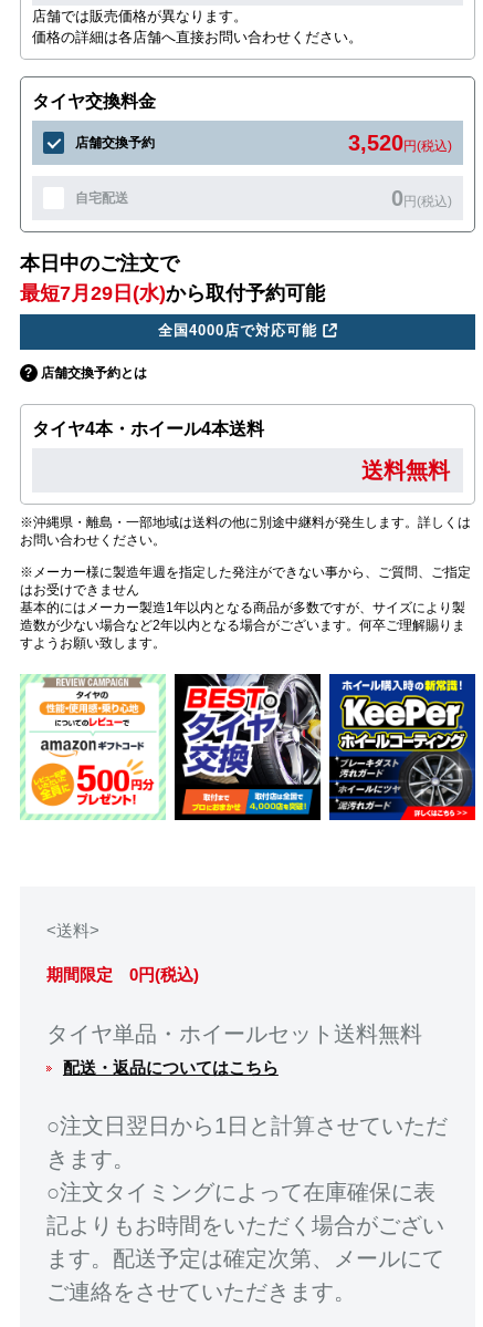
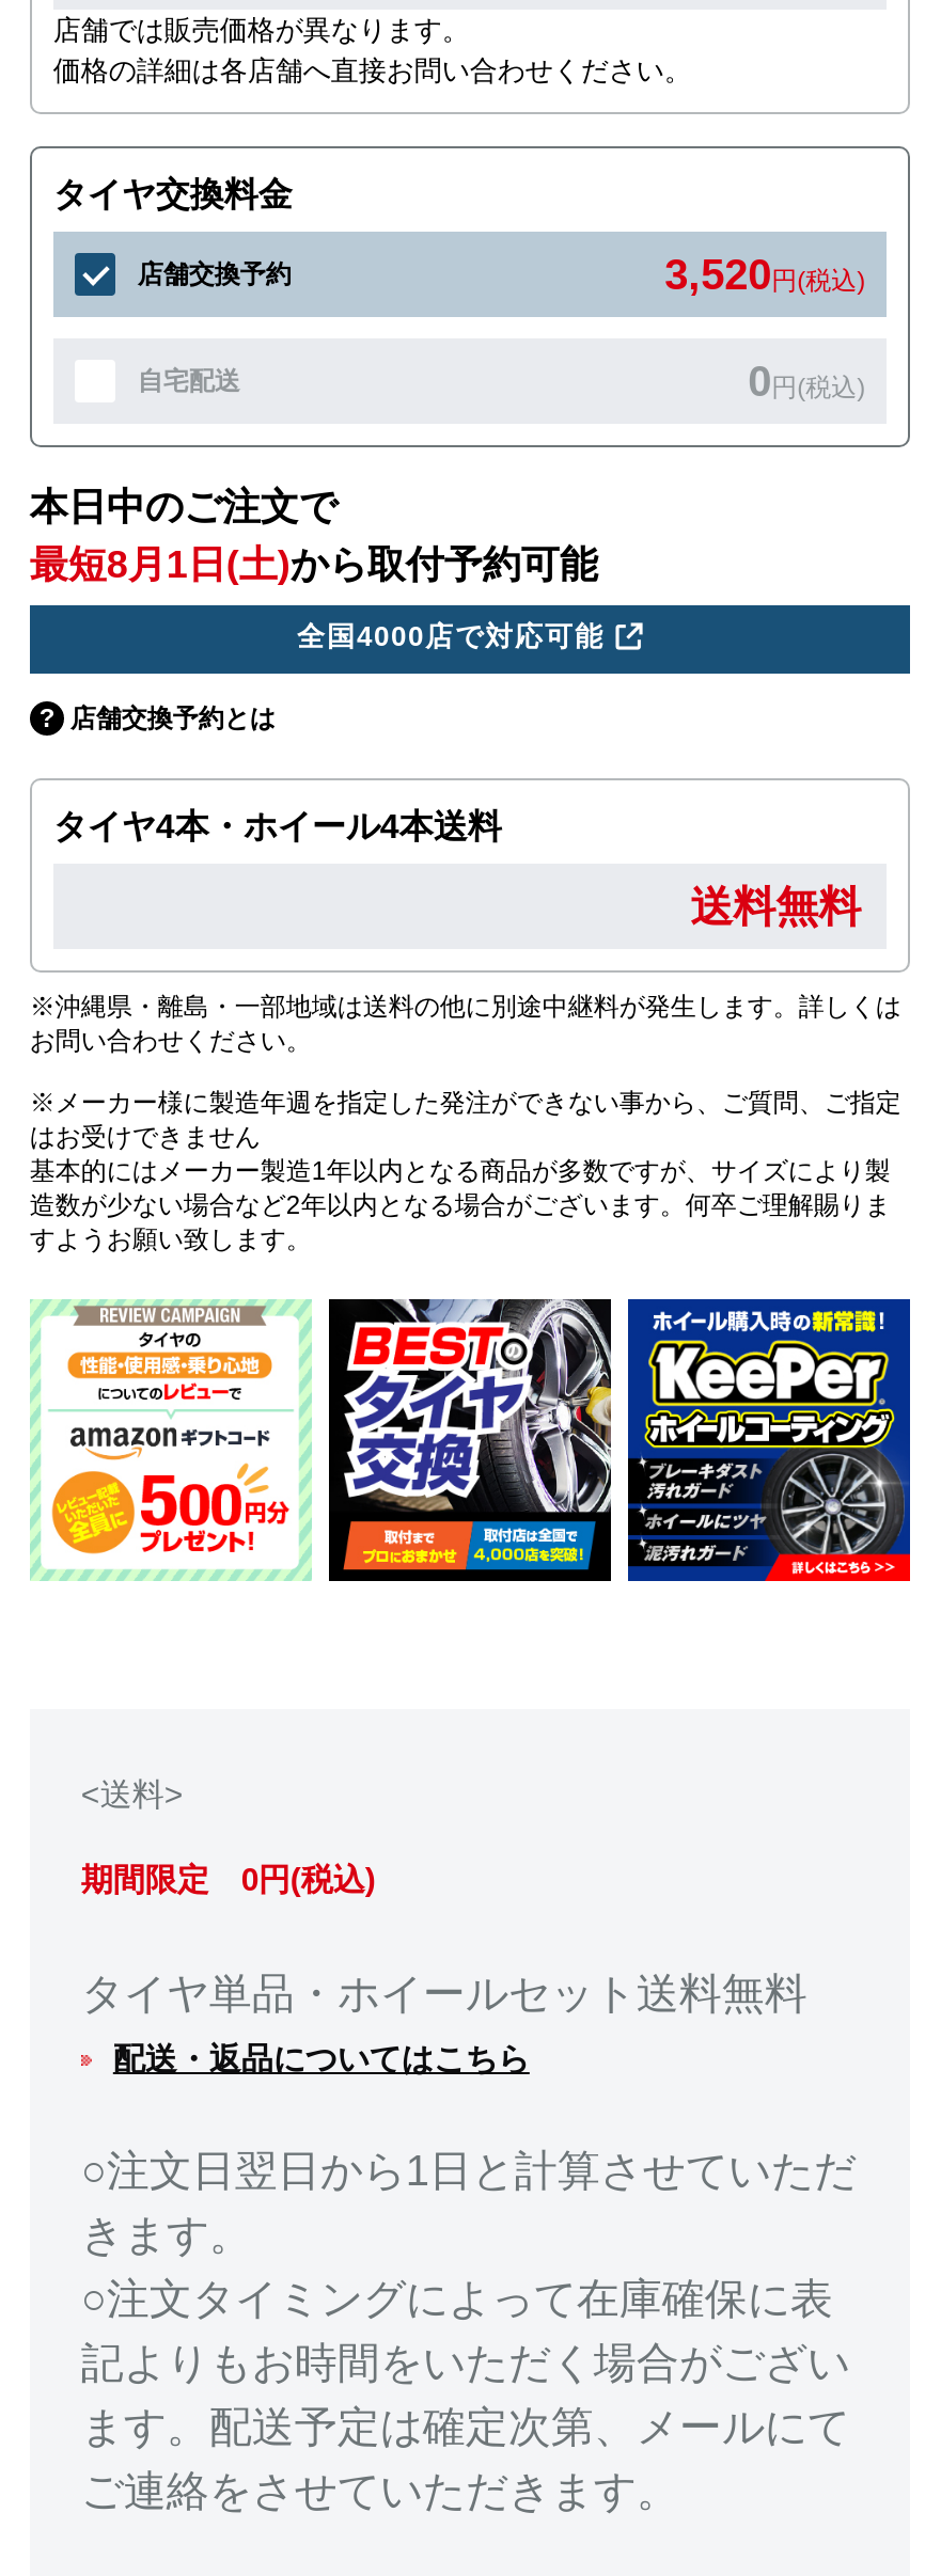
- 最短7月29日(水)から取付予約可能
+ 最短8月1日(土)から取付予約可能
